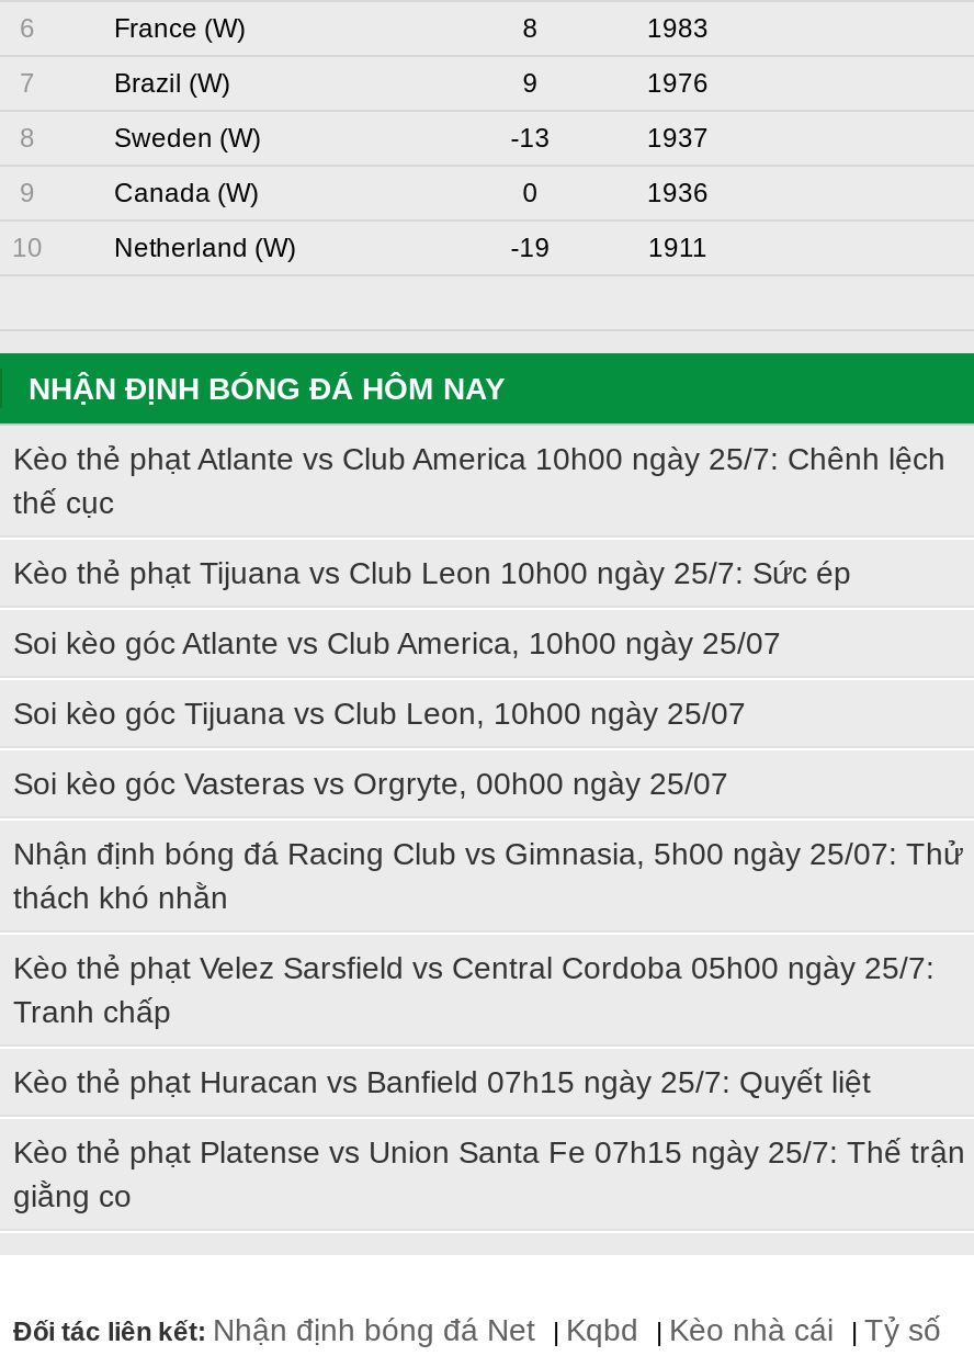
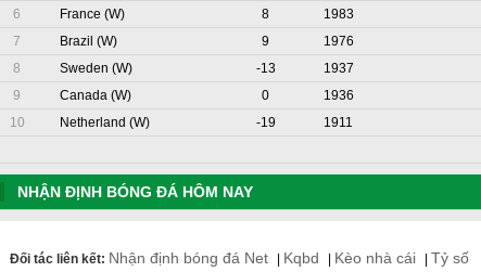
- Kèo thẻ phạt Atlante vs Club America 10h00 ngày 25/7: Chênh lệch
- thế cục
- Kèo thẻ phạt Tijuana vs Club Leon 10h00 ngày 25/7: Sức ép
- Soi kèo góc Atlante vs Club America, 10h00 ngày 25/07
- Soi kèo góc Tijuana vs Club Leon, 10h00 ngày 25/07
- Soi kèo góc Vasteras vs Orgryte, 00h00 ngày 25/07
- Nhận định bóng đá Racing Club vs Gimnasia, 5h00 ngày 25/07: Thử
- thách khó nhằn
- Kèo thẻ phạt Velez Sarsfield vs Central Cordoba 05h00 ngày 25/7:
- Tranh chấp
- Kèo thẻ phạt Huracan vs Banfield 07h15 ngày 25/7: Quyết liệt
- Kèo thẻ phạt Platense vs Union Santa Fe 07h15 ngày 25/7: Thế trận
- giằng co
